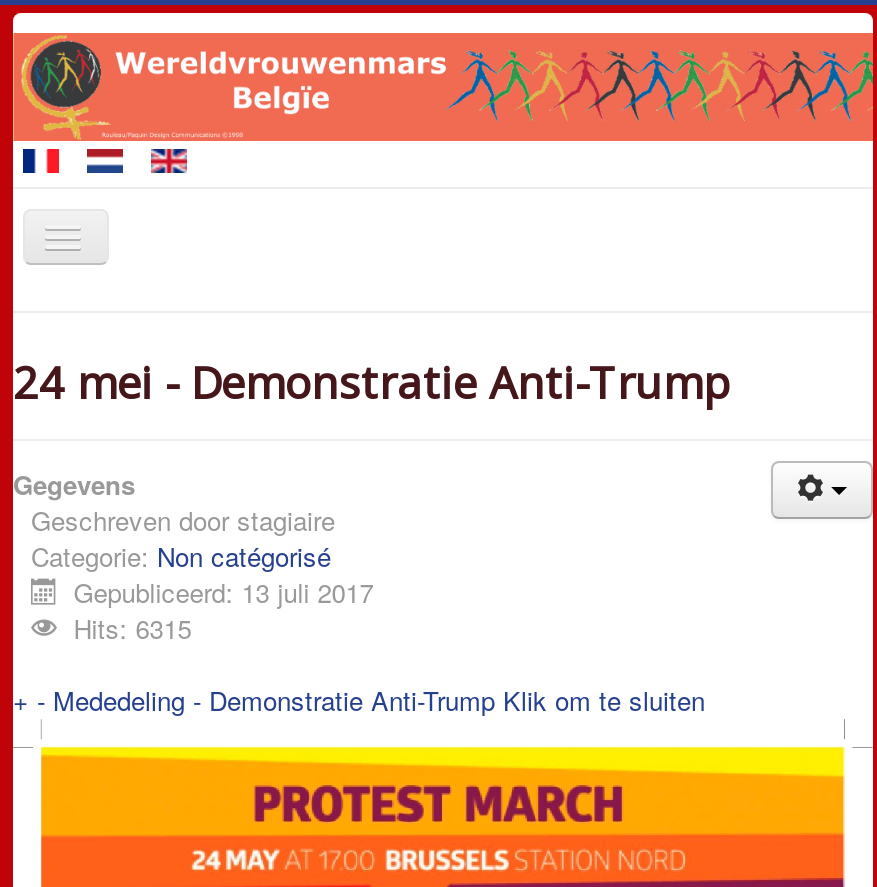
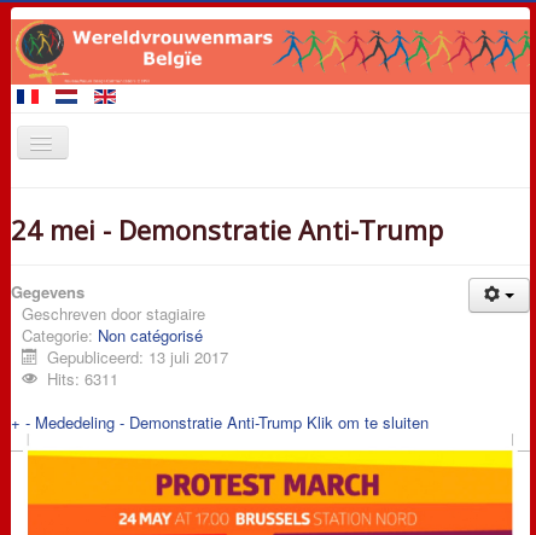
- Hits: 6315
+ Hits: 6311
